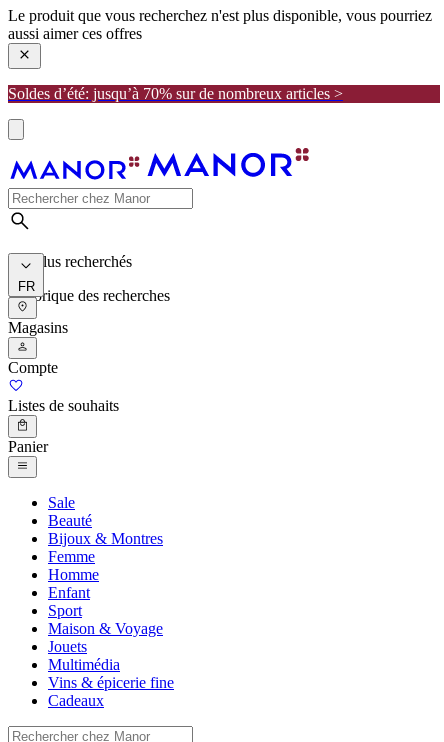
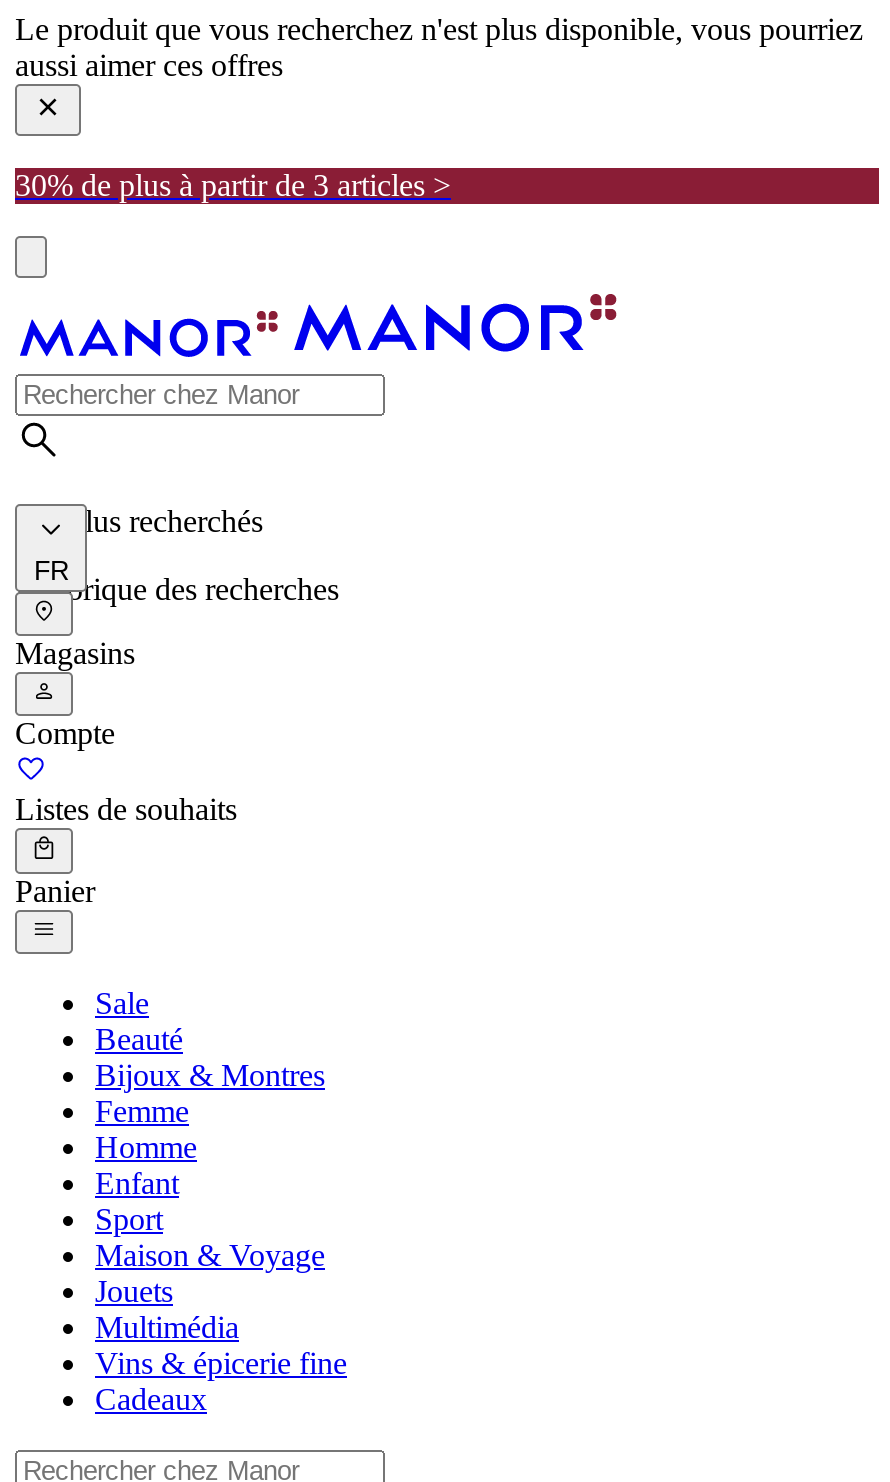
- Soldes d’été: jusqu’à 70% sur de nombreux articles >
+ 30% de plus à partir de 3 articles >
